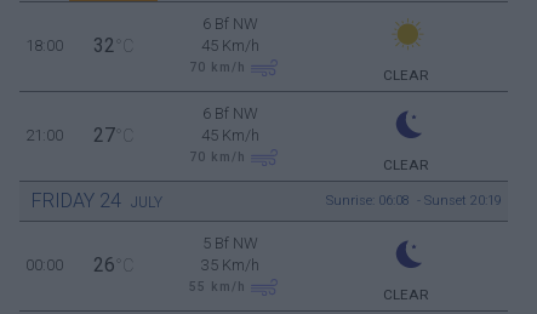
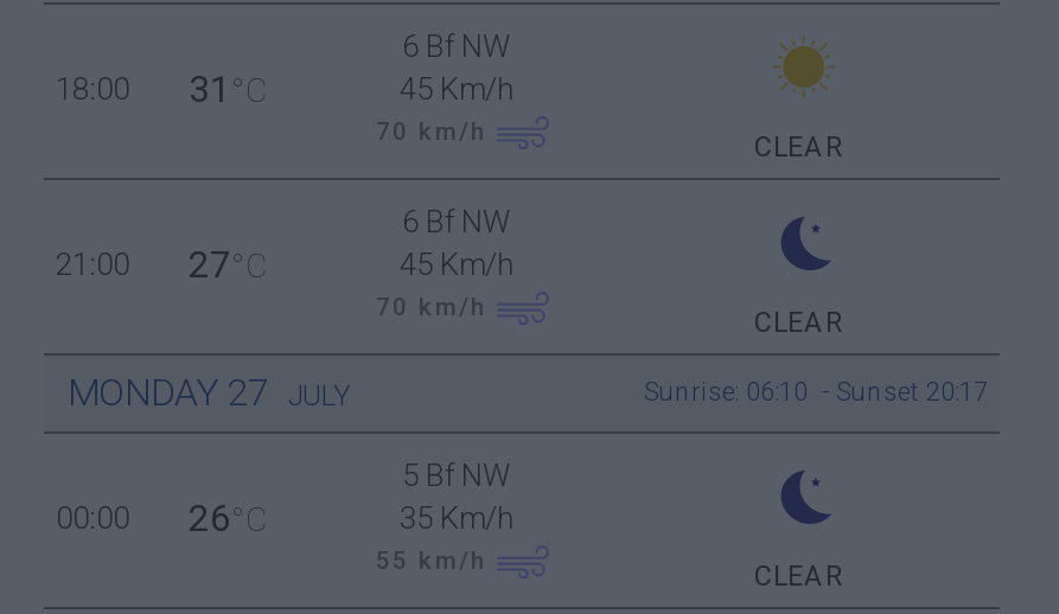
- 18:00 32 °C
+ 18:00 31 °C

- FRIDAY 24 JULY
+ MONDAY 27 JULY

- Sunrise: 06:08 - Sunset 20:19
+ Sunrise: 06:10 - Sunset 20:17
